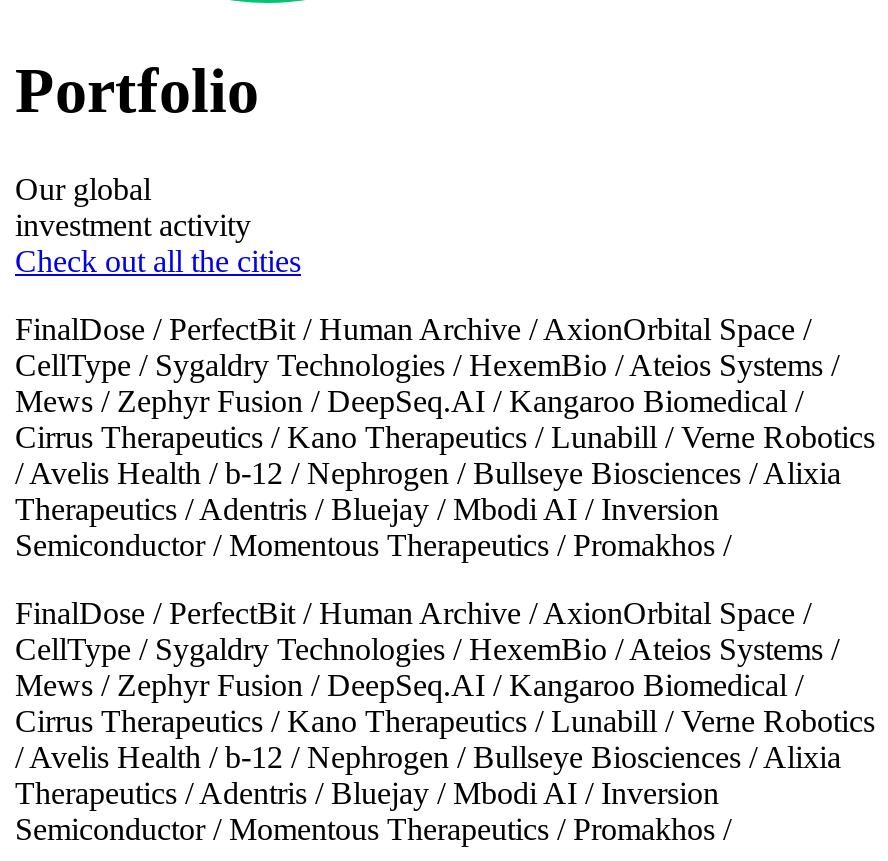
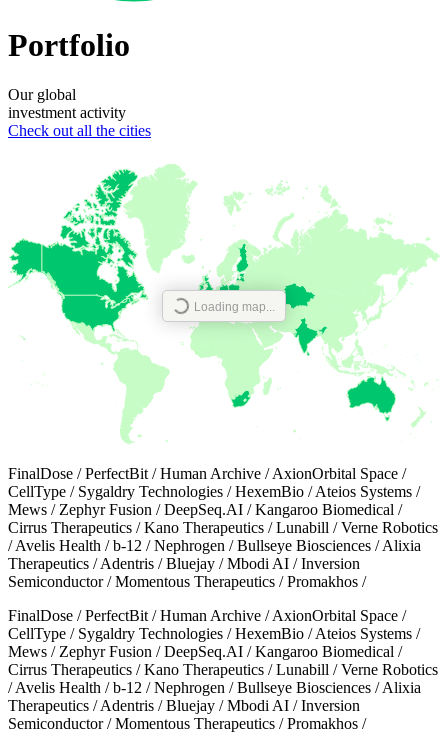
+ [image]
+ Loading map...
